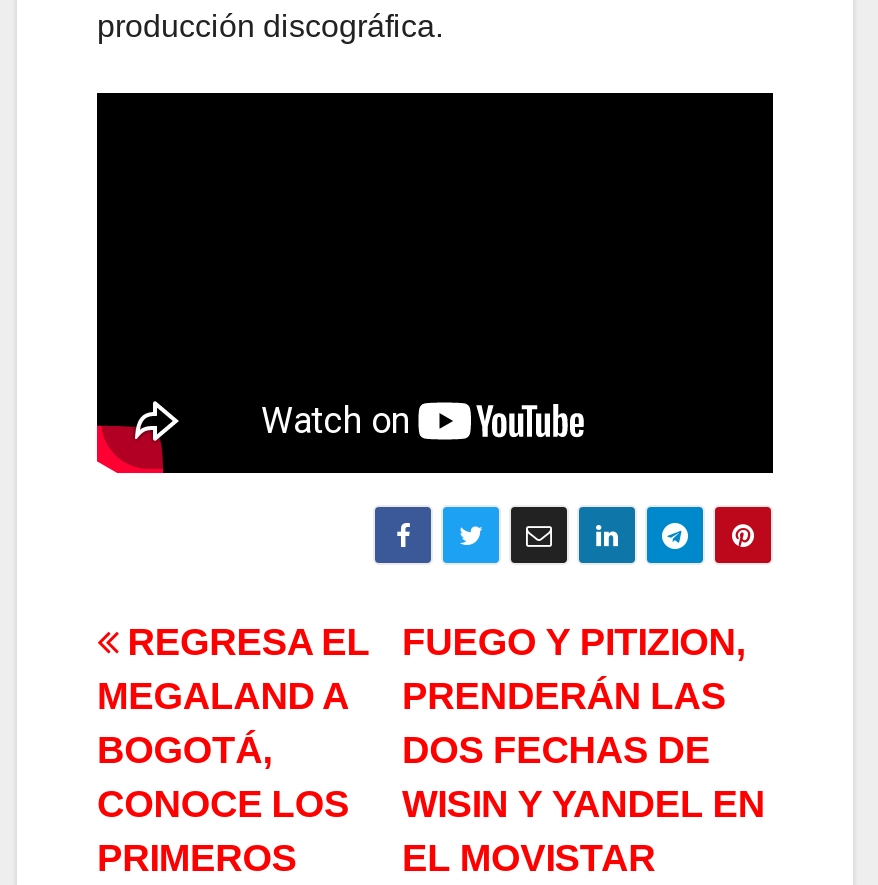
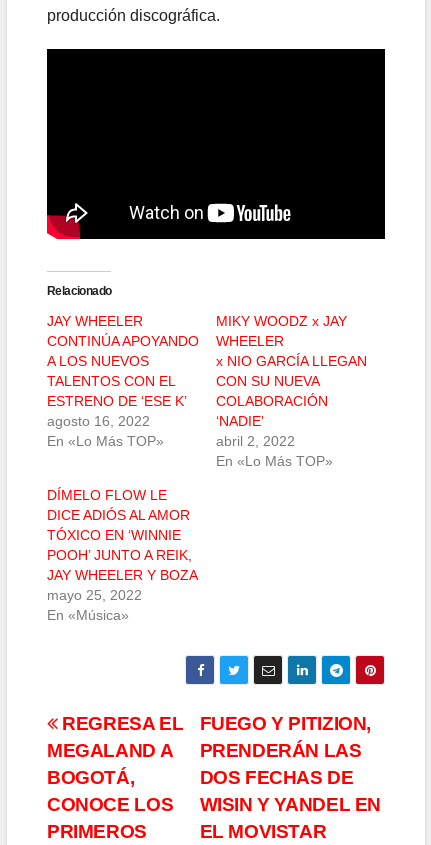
+ Relacionado
+ JAY WHEELER
+ CONTINÚA APOYANDO
+ A LOS NUEVOS
+ TALENTOS CON EL
+ ESTRENO DE ‘ESE K’
+ agosto 16, 2022
+ En «Lo Más TOP»

+ MIKY WOODZ x JAY
+ WHEELER
+ x NIO GARCÍA LLEGAN
+ CON SU NUEVA
+ COLABORACIÓN
+ ‘NADIE’
+ abril 2, 2022
+ En «Lo Más TOP»
+ DÍMELO FLOW LE
+ DICE ADIÓS AL AMOR
+ TÓXICO EN ‘WINNIE
+ POOH’ JUNTO A REIK,
+ JAY WHEELER Y BOZA
+ mayo 25, 2022
+ En «Música»
